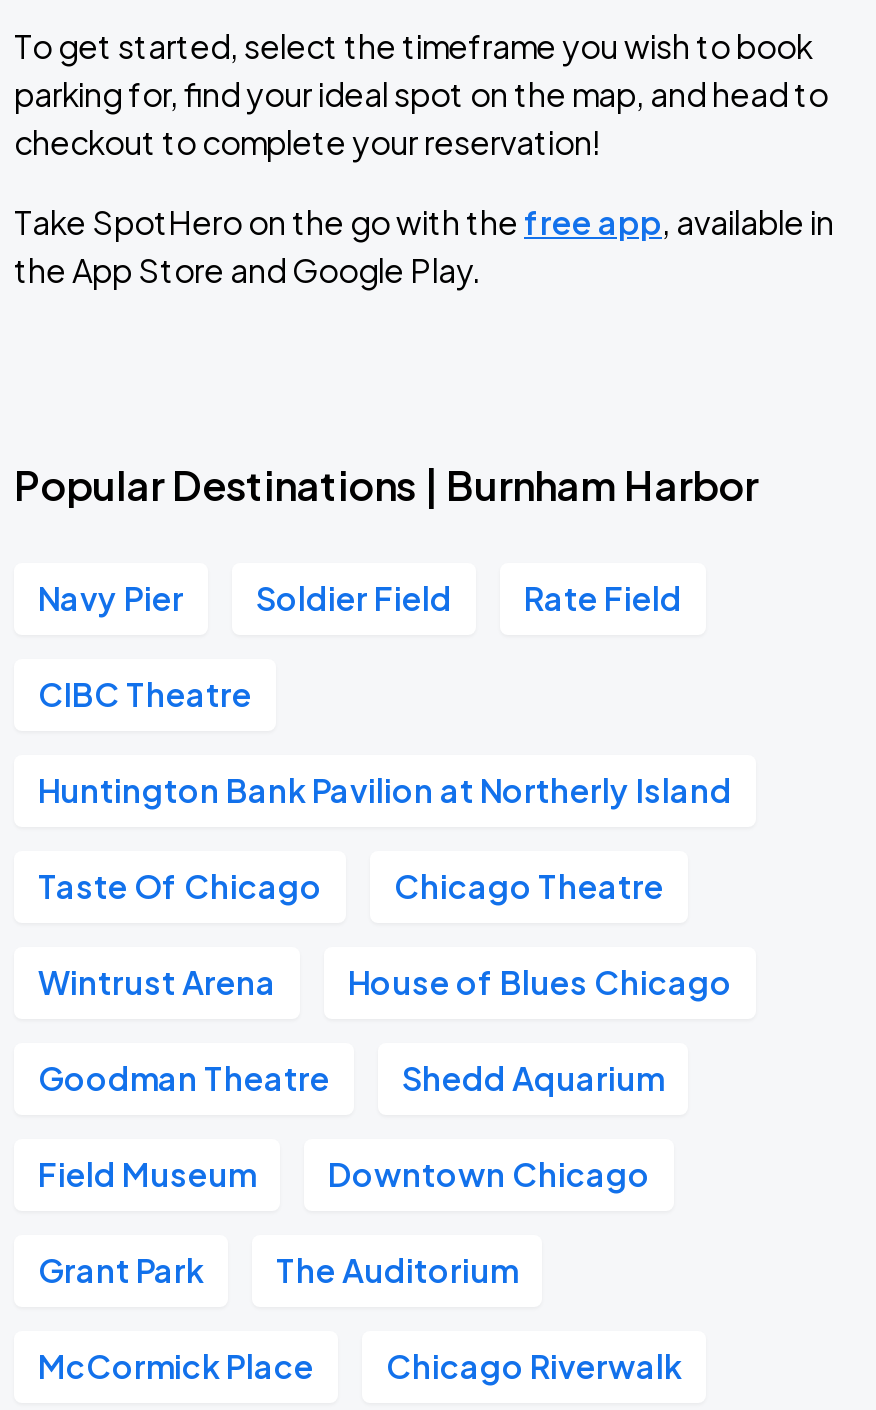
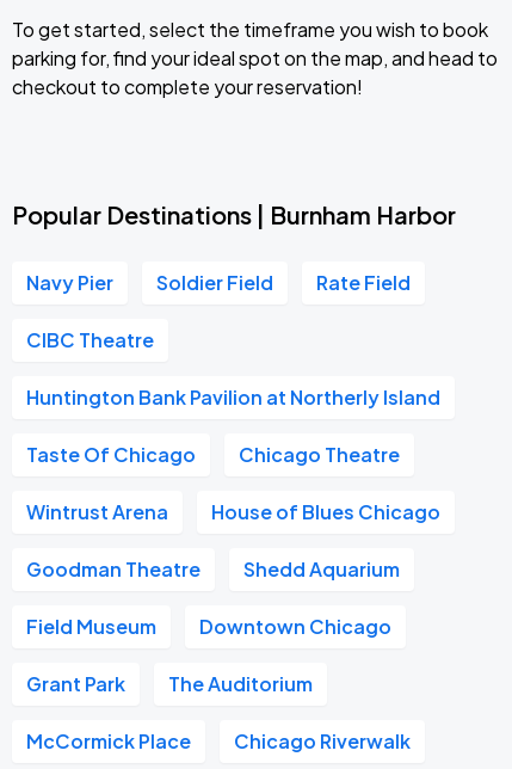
- Take SpotHero on the go with the free app, available in
- the App Store and Google Play.
